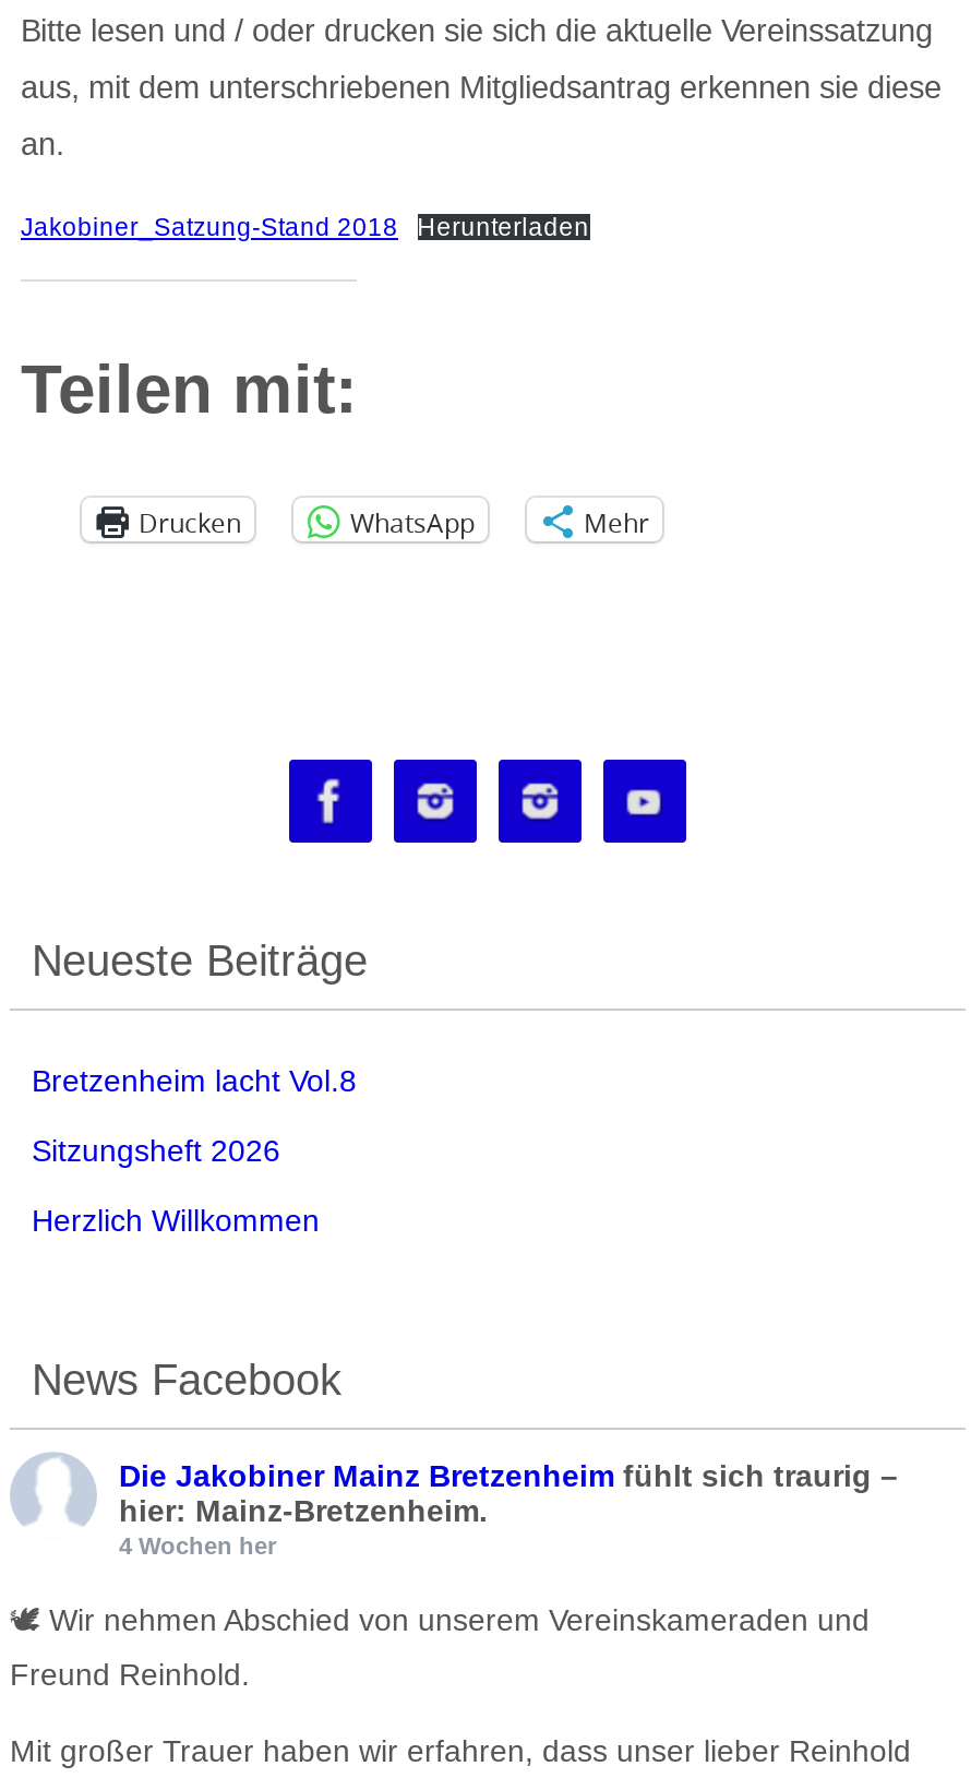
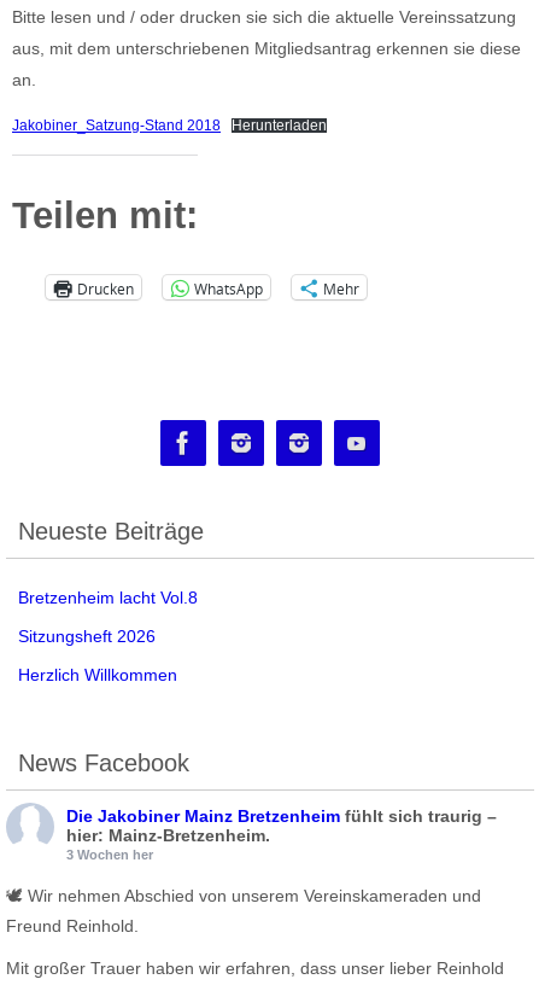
- 4 Wochen her
+ 3 Wochen her
